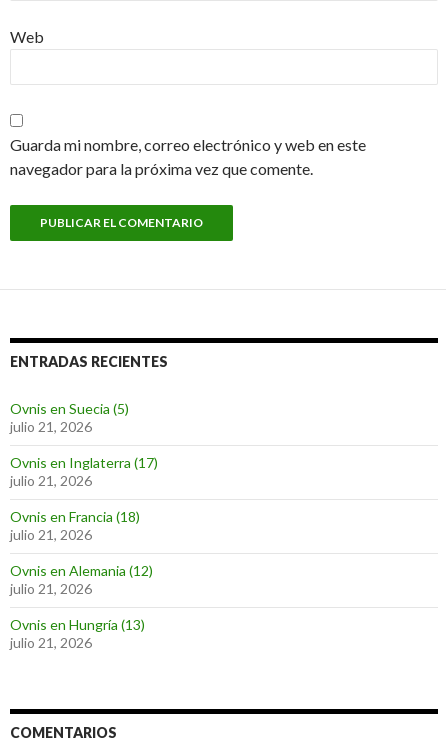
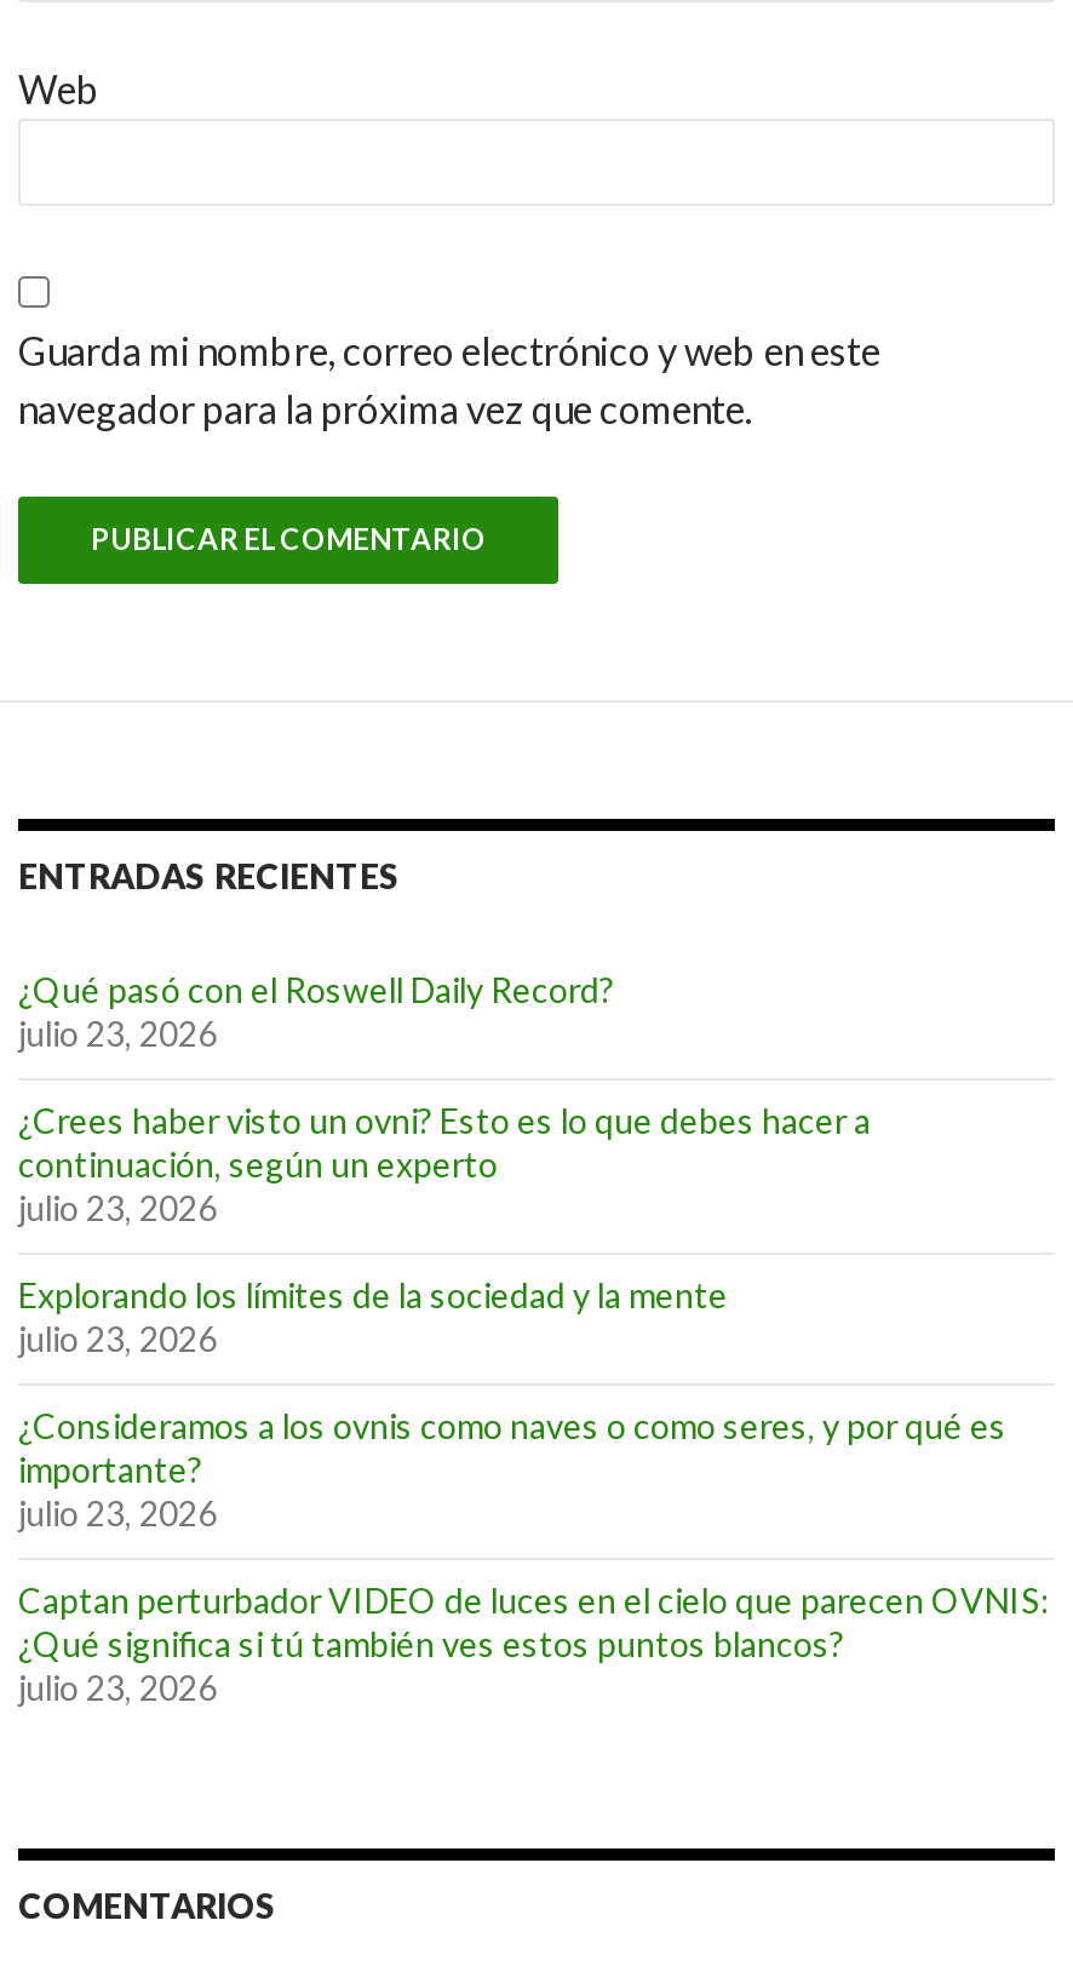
- Ovnis en Suecia (5)
- julio 21, 2026
+ ¿Qué pasó con el Roswell Daily Record?
+ julio 23, 2026

- Ovnis en Inglaterra (17)
- julio 21, 2026
+ ¿Crees haber visto un ovni? Esto es lo que debes hacer a
+ continuación, según un experto
+ julio 23, 2026

- Ovnis en Francia (18)
- julio 21, 2026
+ Explorando los límites de la sociedad y la mente
+ julio 23, 2026

- Ovnis en Alemania (12)
- julio 21, 2026
+ ¿Consideramos a los ovnis como naves o como seres, y por qué es
+ importante?
+ julio 23, 2026

- Ovnis en Hungría (13)
- julio 21, 2026
+ Captan perturbador VIDEO de luces en el cielo que parecen OVNIS:
+ ¿Qué significa si tú también ves estos puntos blancos?
+ julio 23, 2026
